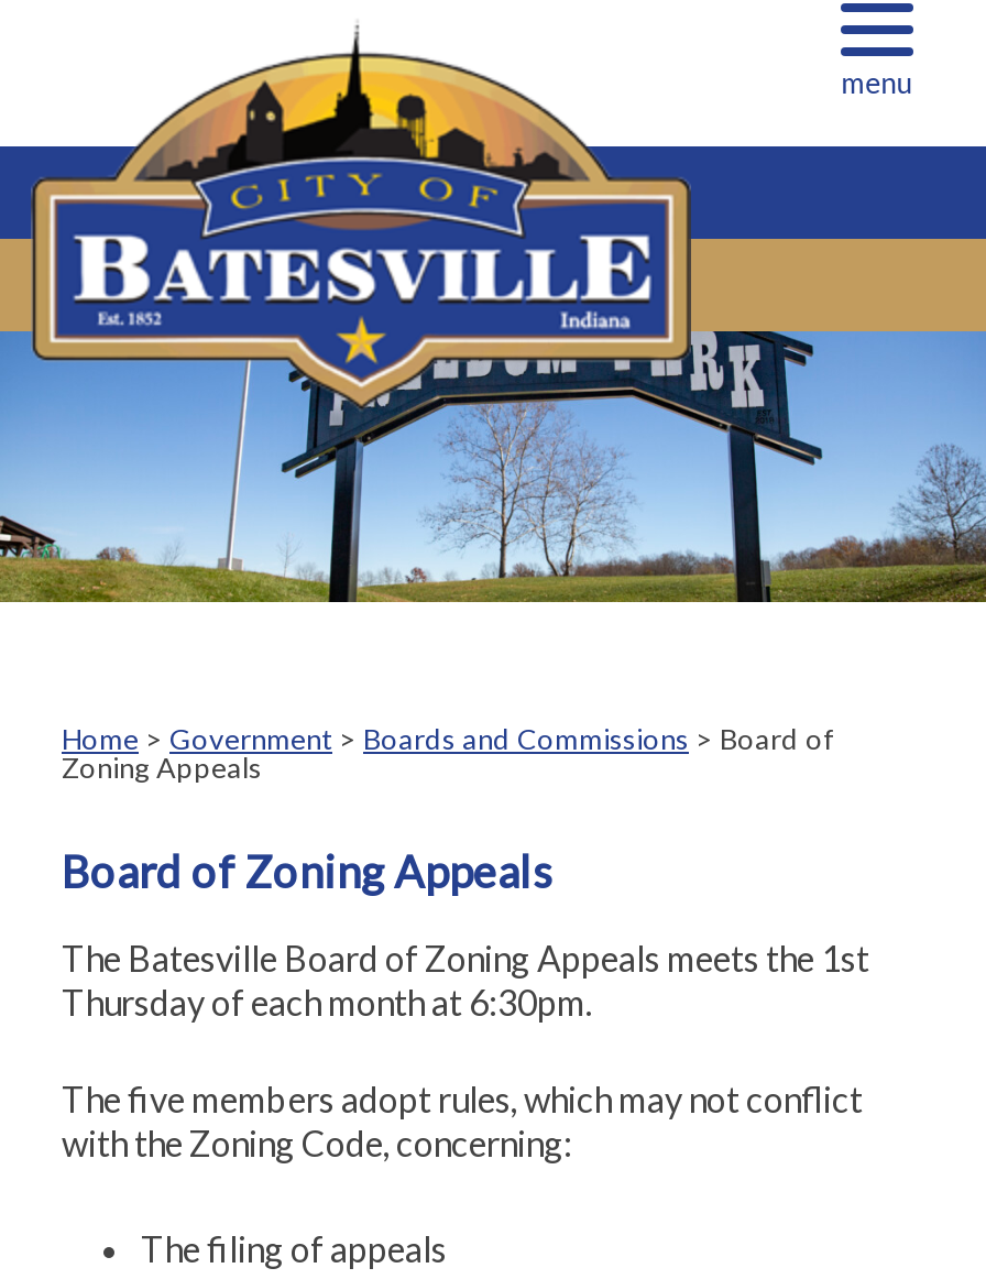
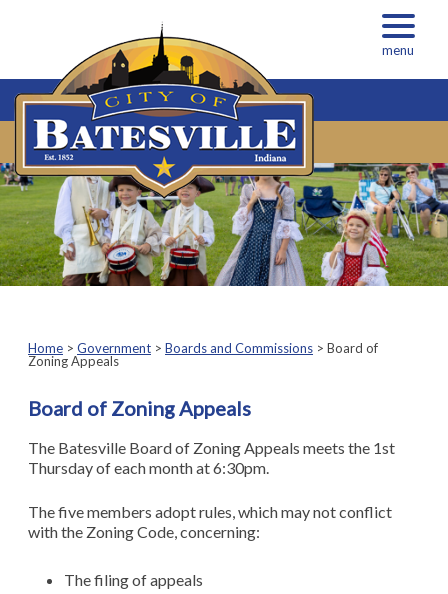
- [image]
+ [image]
